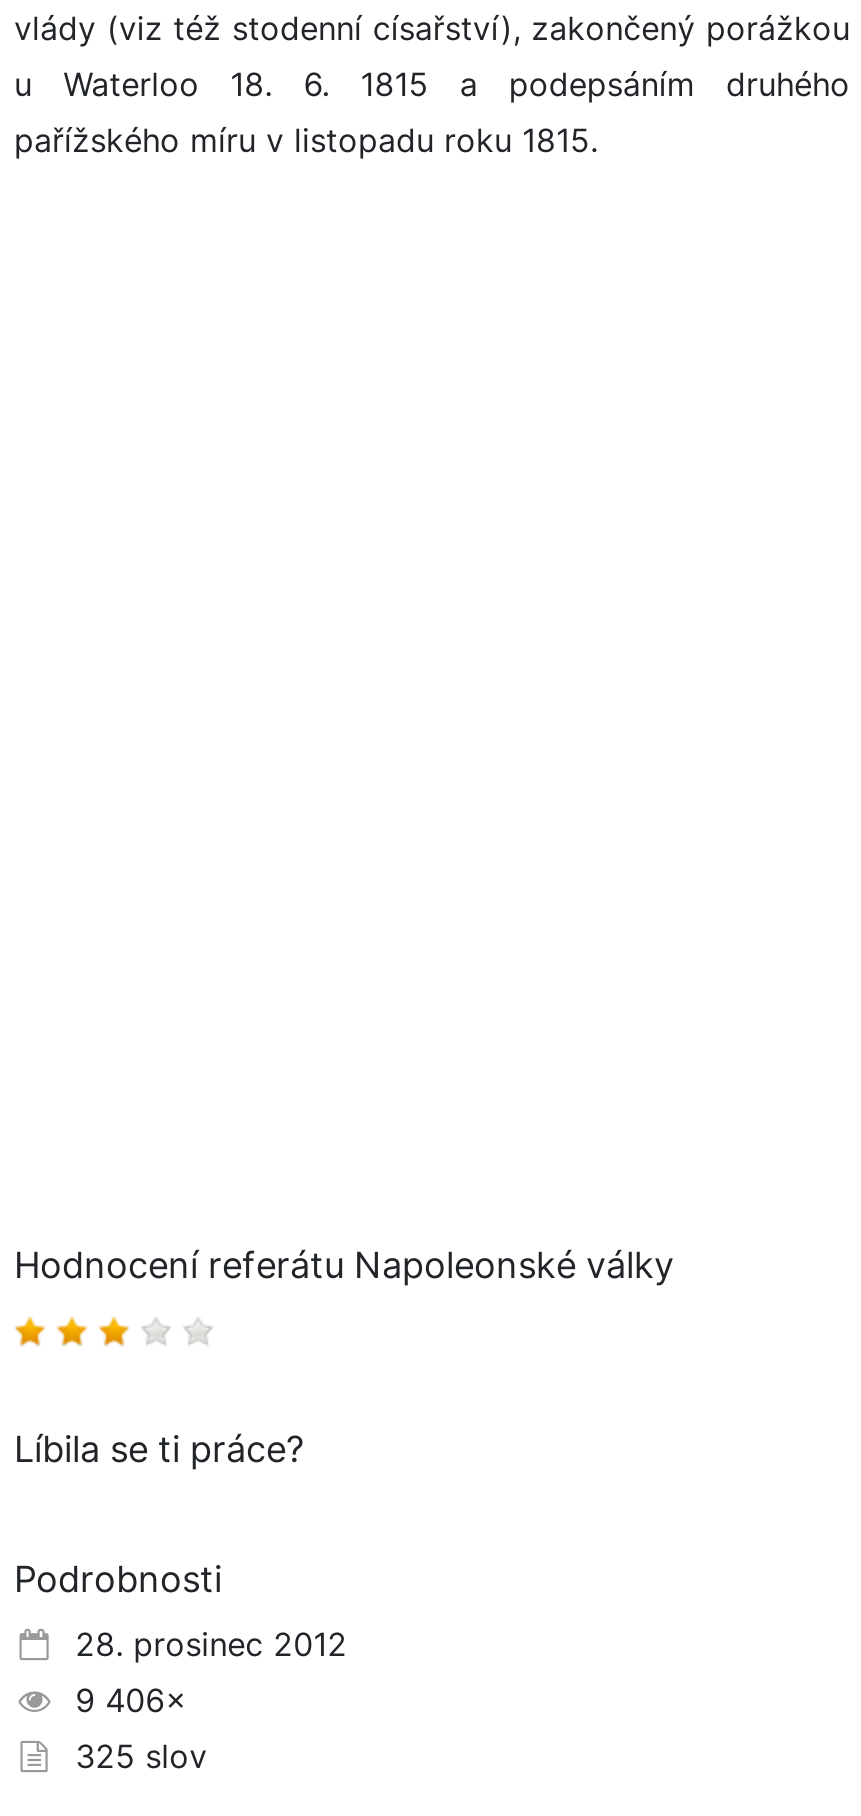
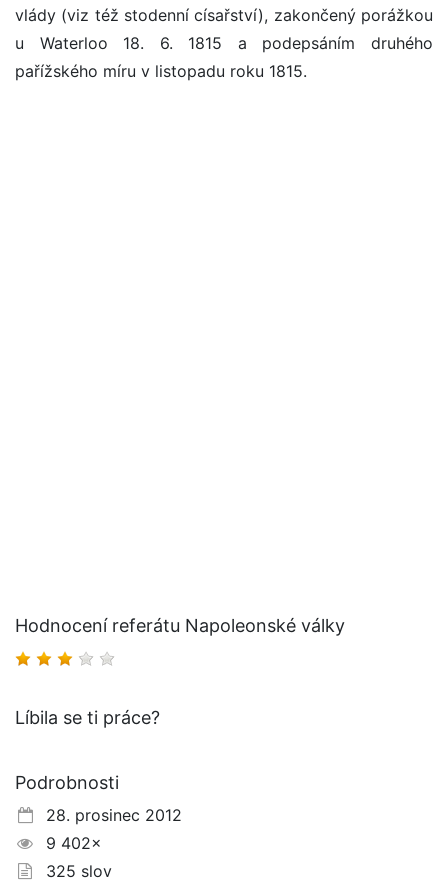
- 9 406×
+ 9 402×
